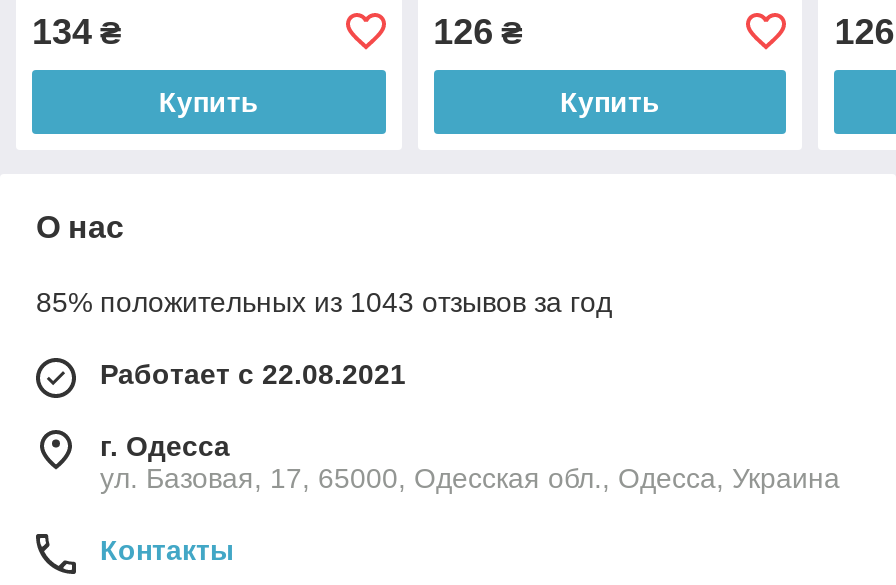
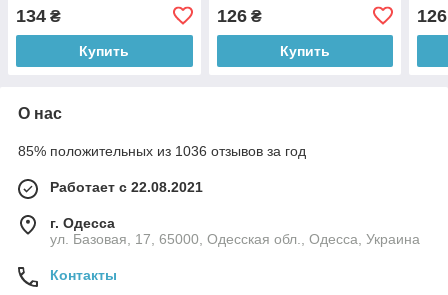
- 85% положительных из 1043 отзывов за год
+ 85% положительных из 1036 отзывов за год
